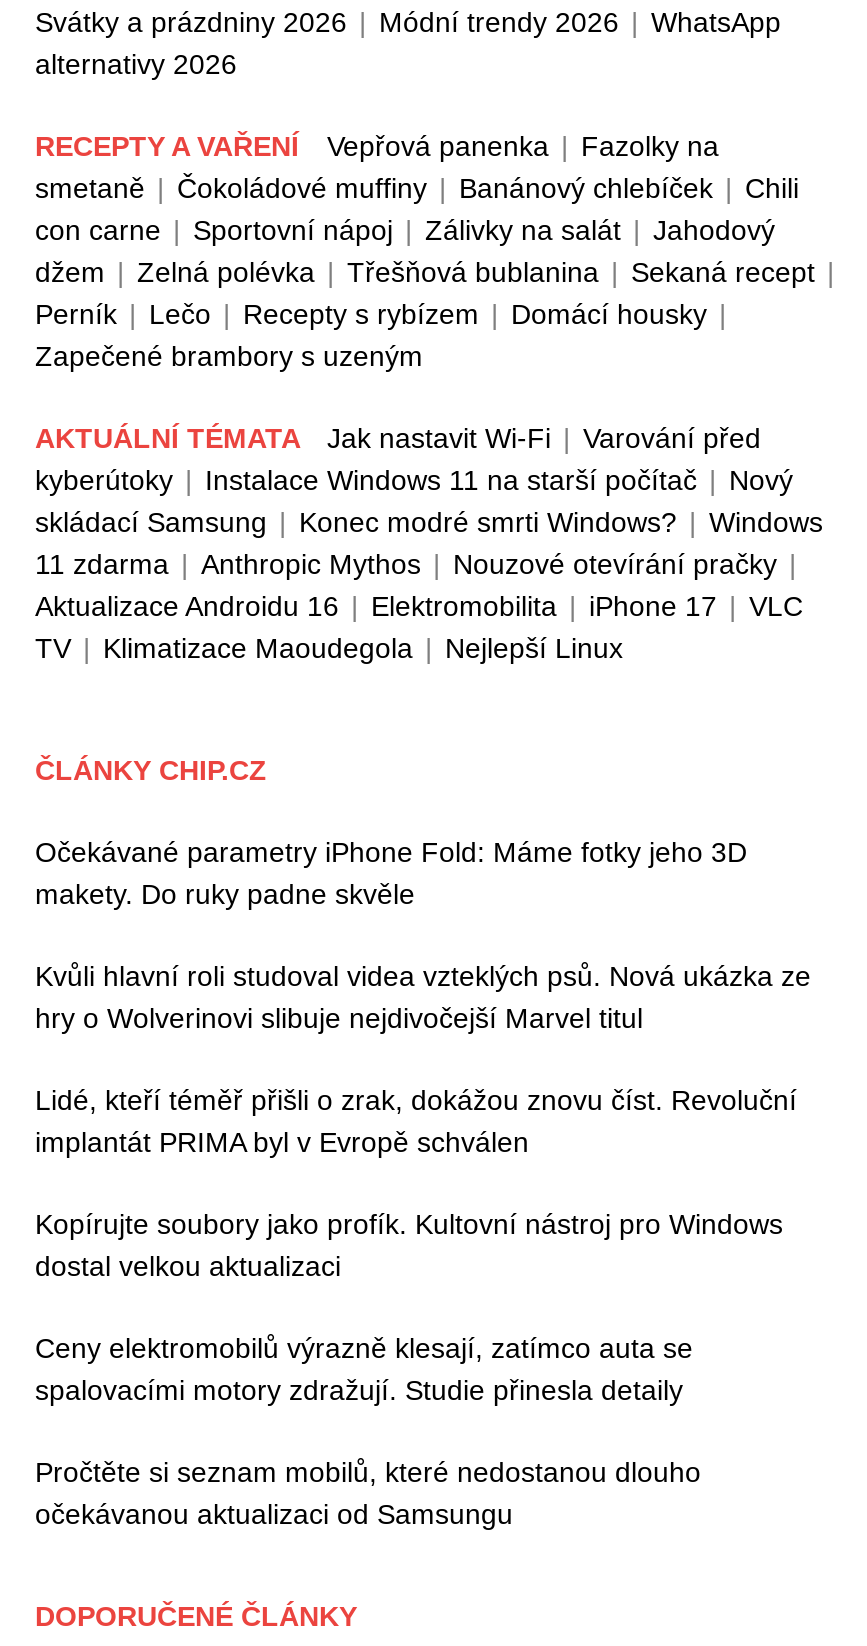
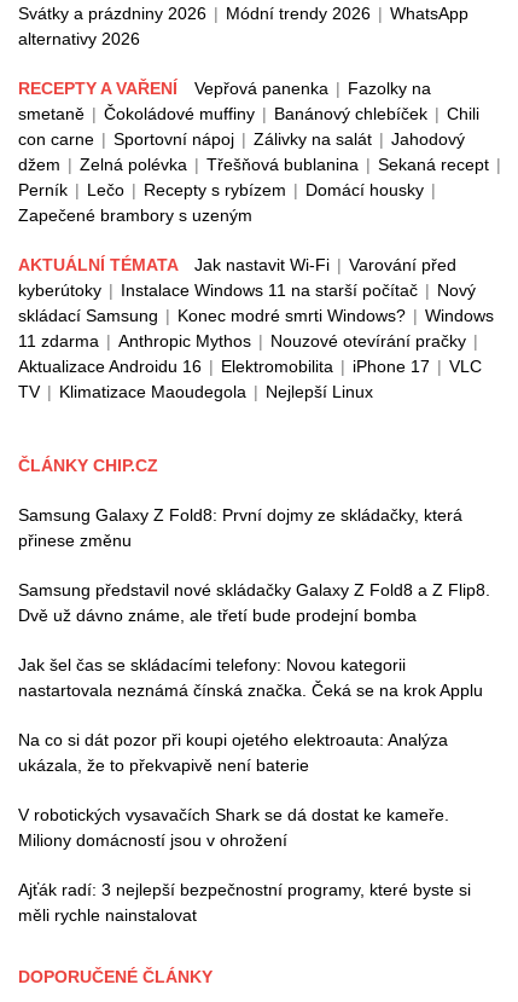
- Očekávané parametry iPhone Fold: Máme fotky jeho 3D
- makety. Do ruky padne skvěle
+ Samsung Galaxy Z Fold8: První dojmy ze skládačky, která
+ přinese změnu

- Kvůli hlavní roli studoval videa vzteklých psů. Nová ukázka ze
- hry o Wolverinovi slibuje nejdivočejší Marvel titul
+ Samsung představil nové skládačky Galaxy Z Fold8 a Z Flip8.
+ Dvě už dávno známe, ale třetí bude prodejní bomba

- Lidé, kteří téměř přišli o zrak, dokážou znovu číst. Revoluční
- implantát PRIMA byl v Evropě schválen
+ Jak šel čas se skládacími telefony: Novou kategorii
+ nastartovala neznámá čínská značka. Čeká se na krok Applu

- Kopírujte soubory jako profík. Kultovní nástroj pro Windows
- dostal velkou aktualizaci
+ Na co si dát pozor při koupi ojetého elektroauta: Analýza
+ ukázala, že to překvapivě není baterie

- Ceny elektromobilů výrazně klesají, zatímco auta se
- spalovacími motory zdražují. Studie přinesla detaily
+ V robotických vysavačích Shark se dá dostat ke kameře.
+ Miliony domácností jsou v ohrožení

- Pročtěte si seznam mobilů, které nedostanou dlouho
- očekávanou aktualizaci od Samsungu
+ Ajťák radí: 3 nejlepší bezpečnostní programy, které byste si
+ měli rychle nainstalovat
